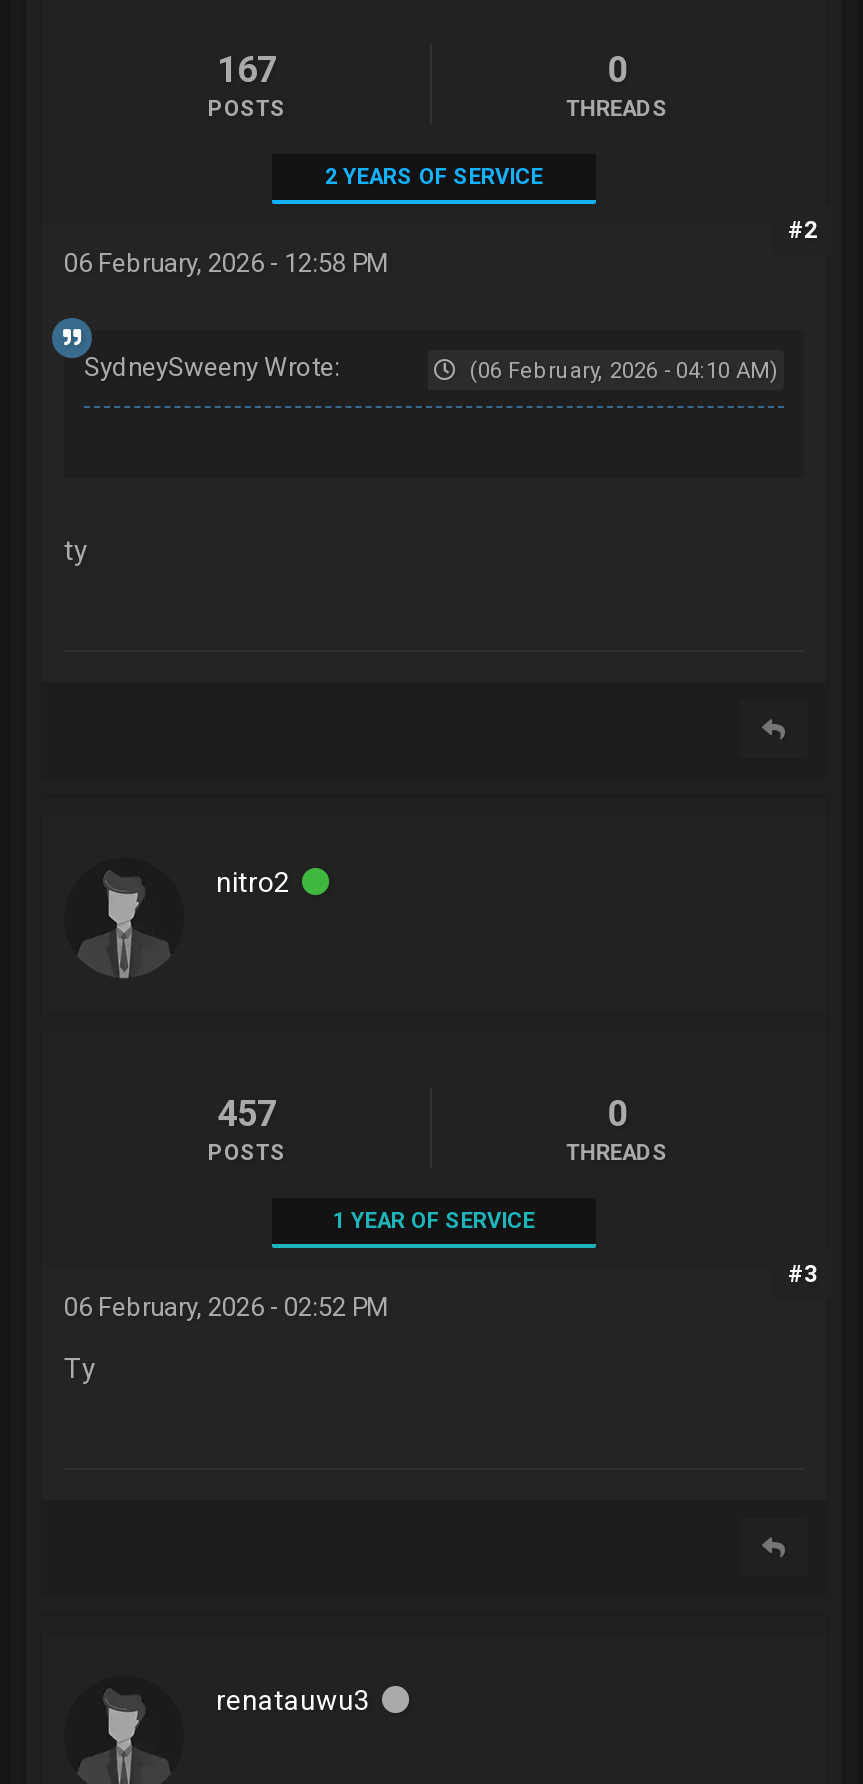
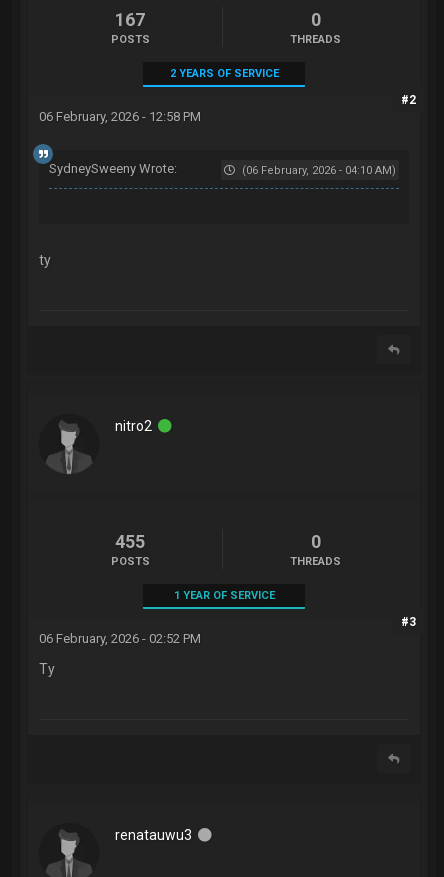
- 457
+ 455
